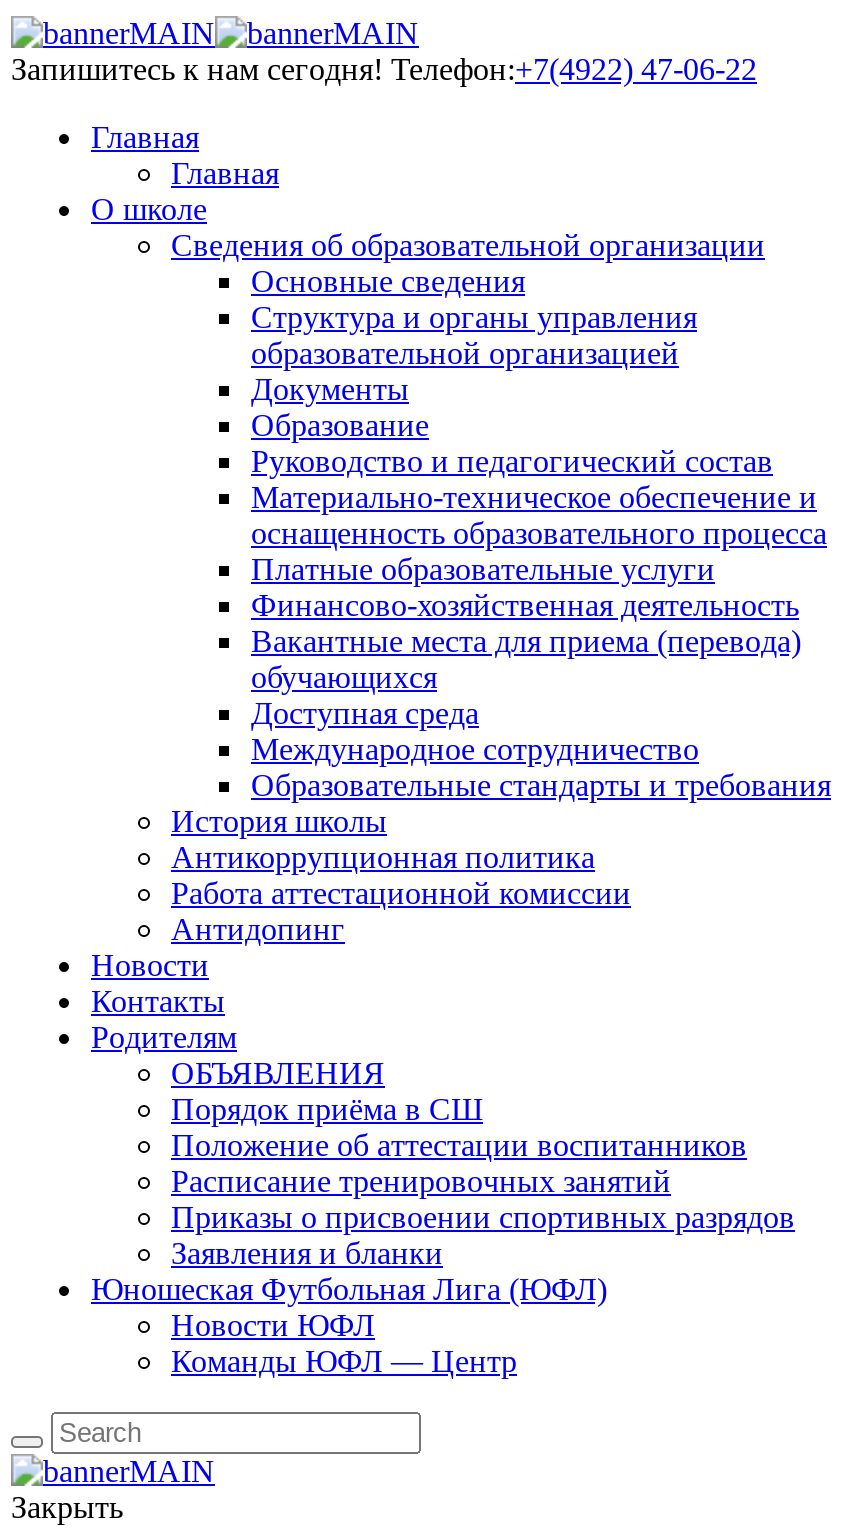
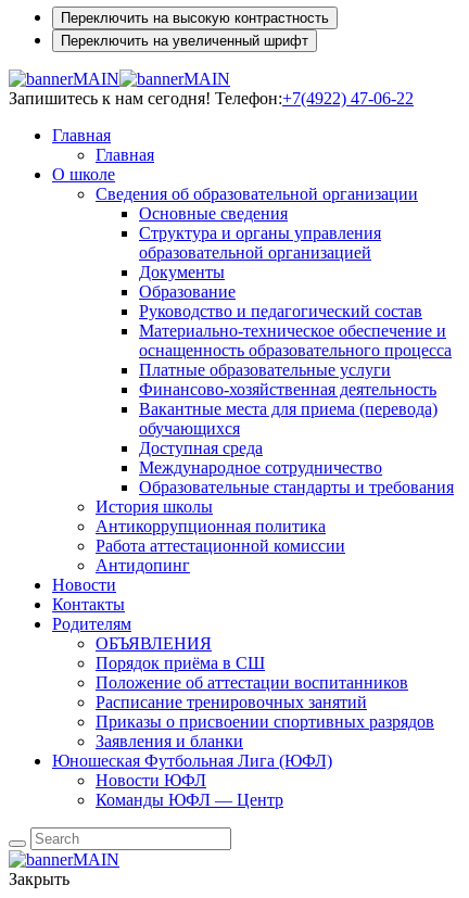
+ Переключить на высокую контрастность
+ Переключить на увеличенный шрифт
